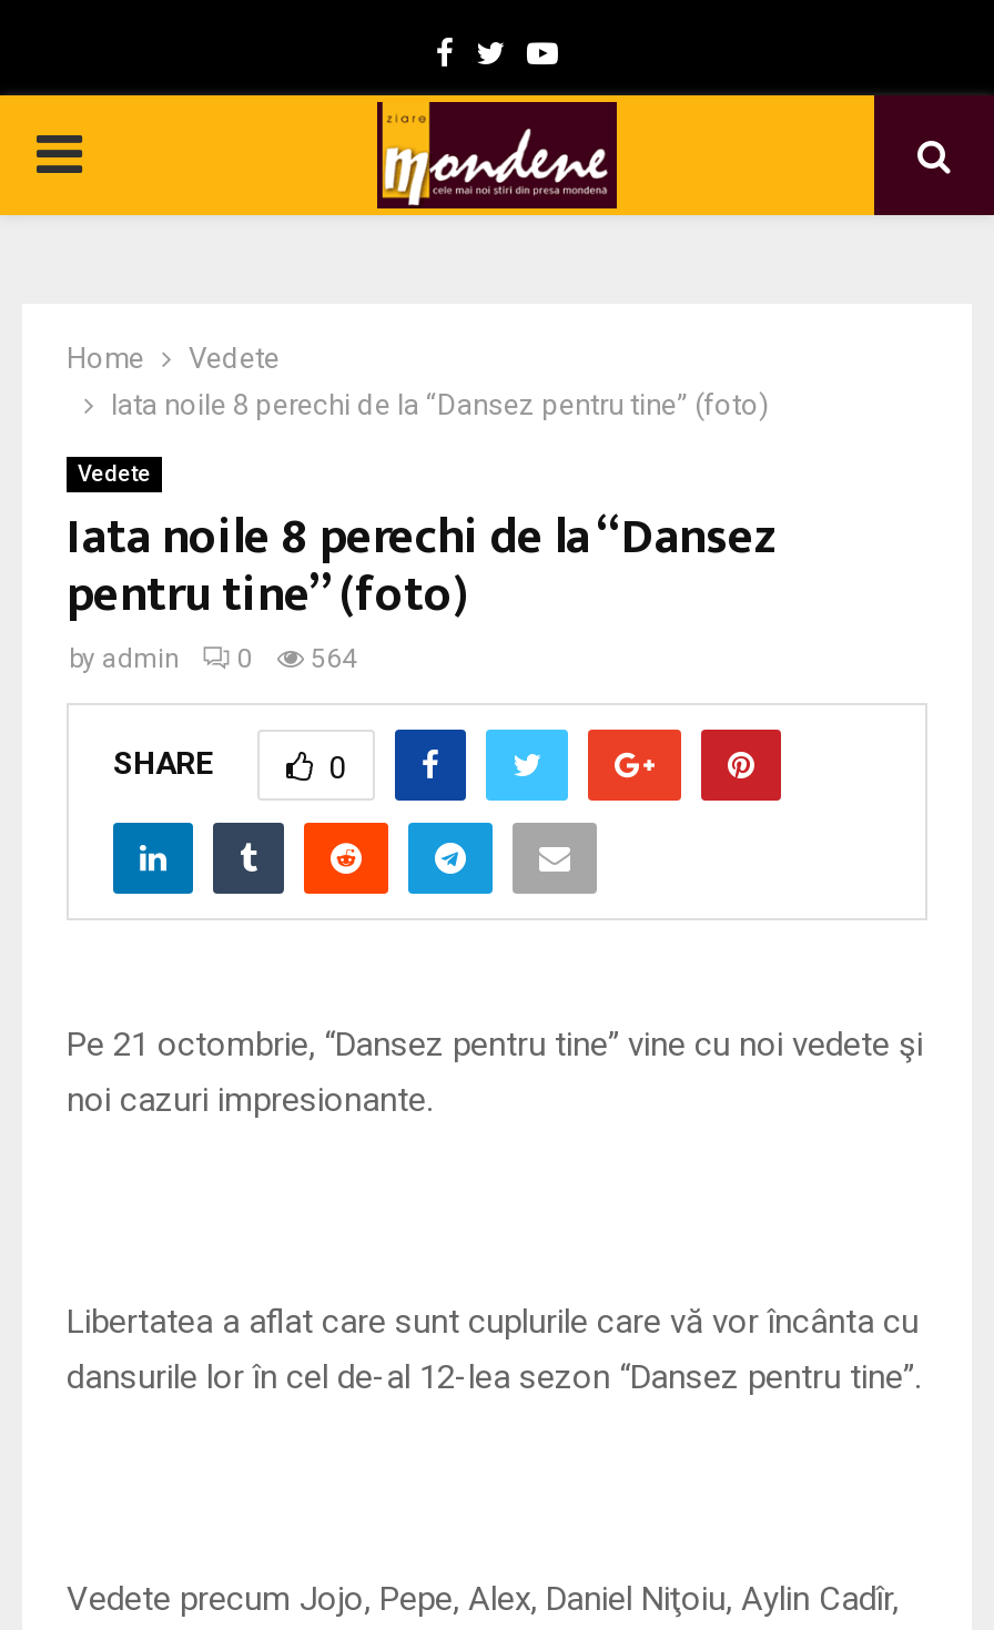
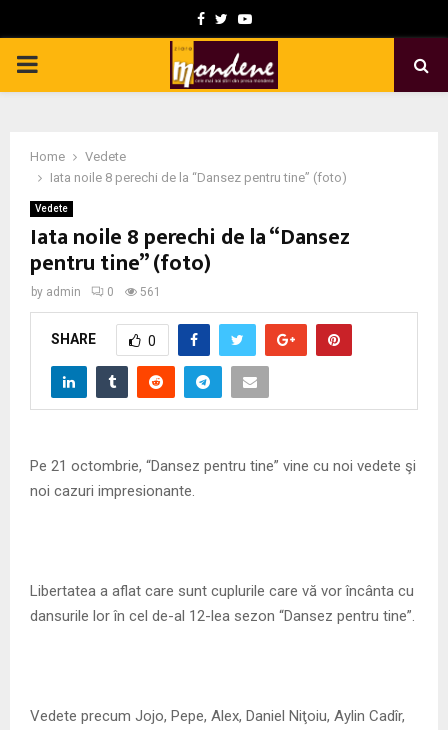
- 564
+ 561
